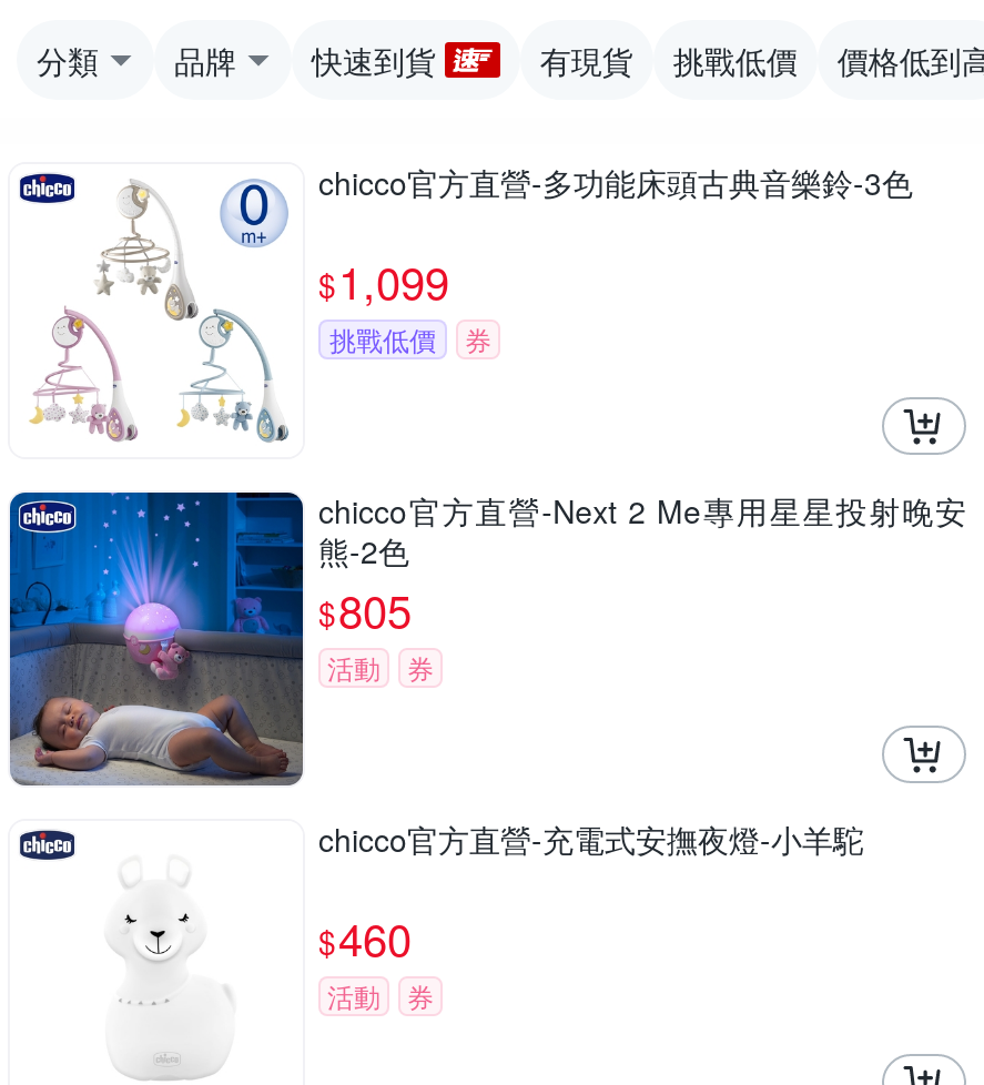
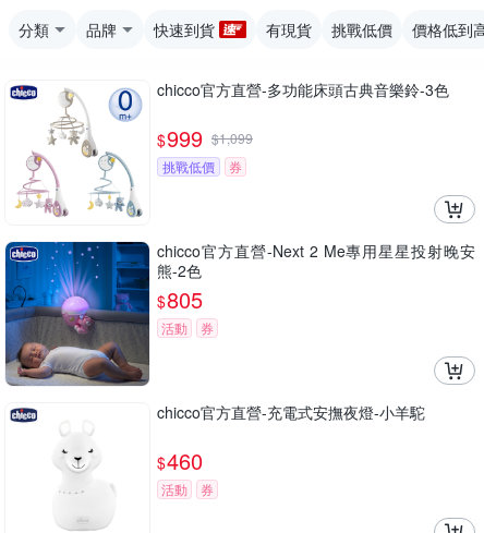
- $1,099
+ $999 $1,099
